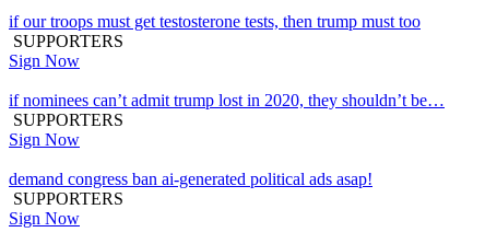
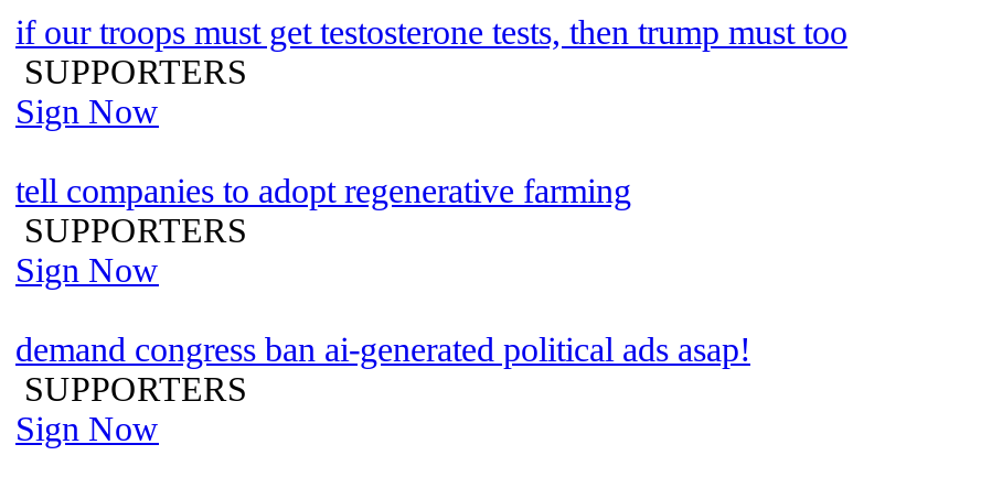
- if nominees can’t admit trump lost in 2020, they shouldn’t be…
+ tell companies to adopt regenerative farming
